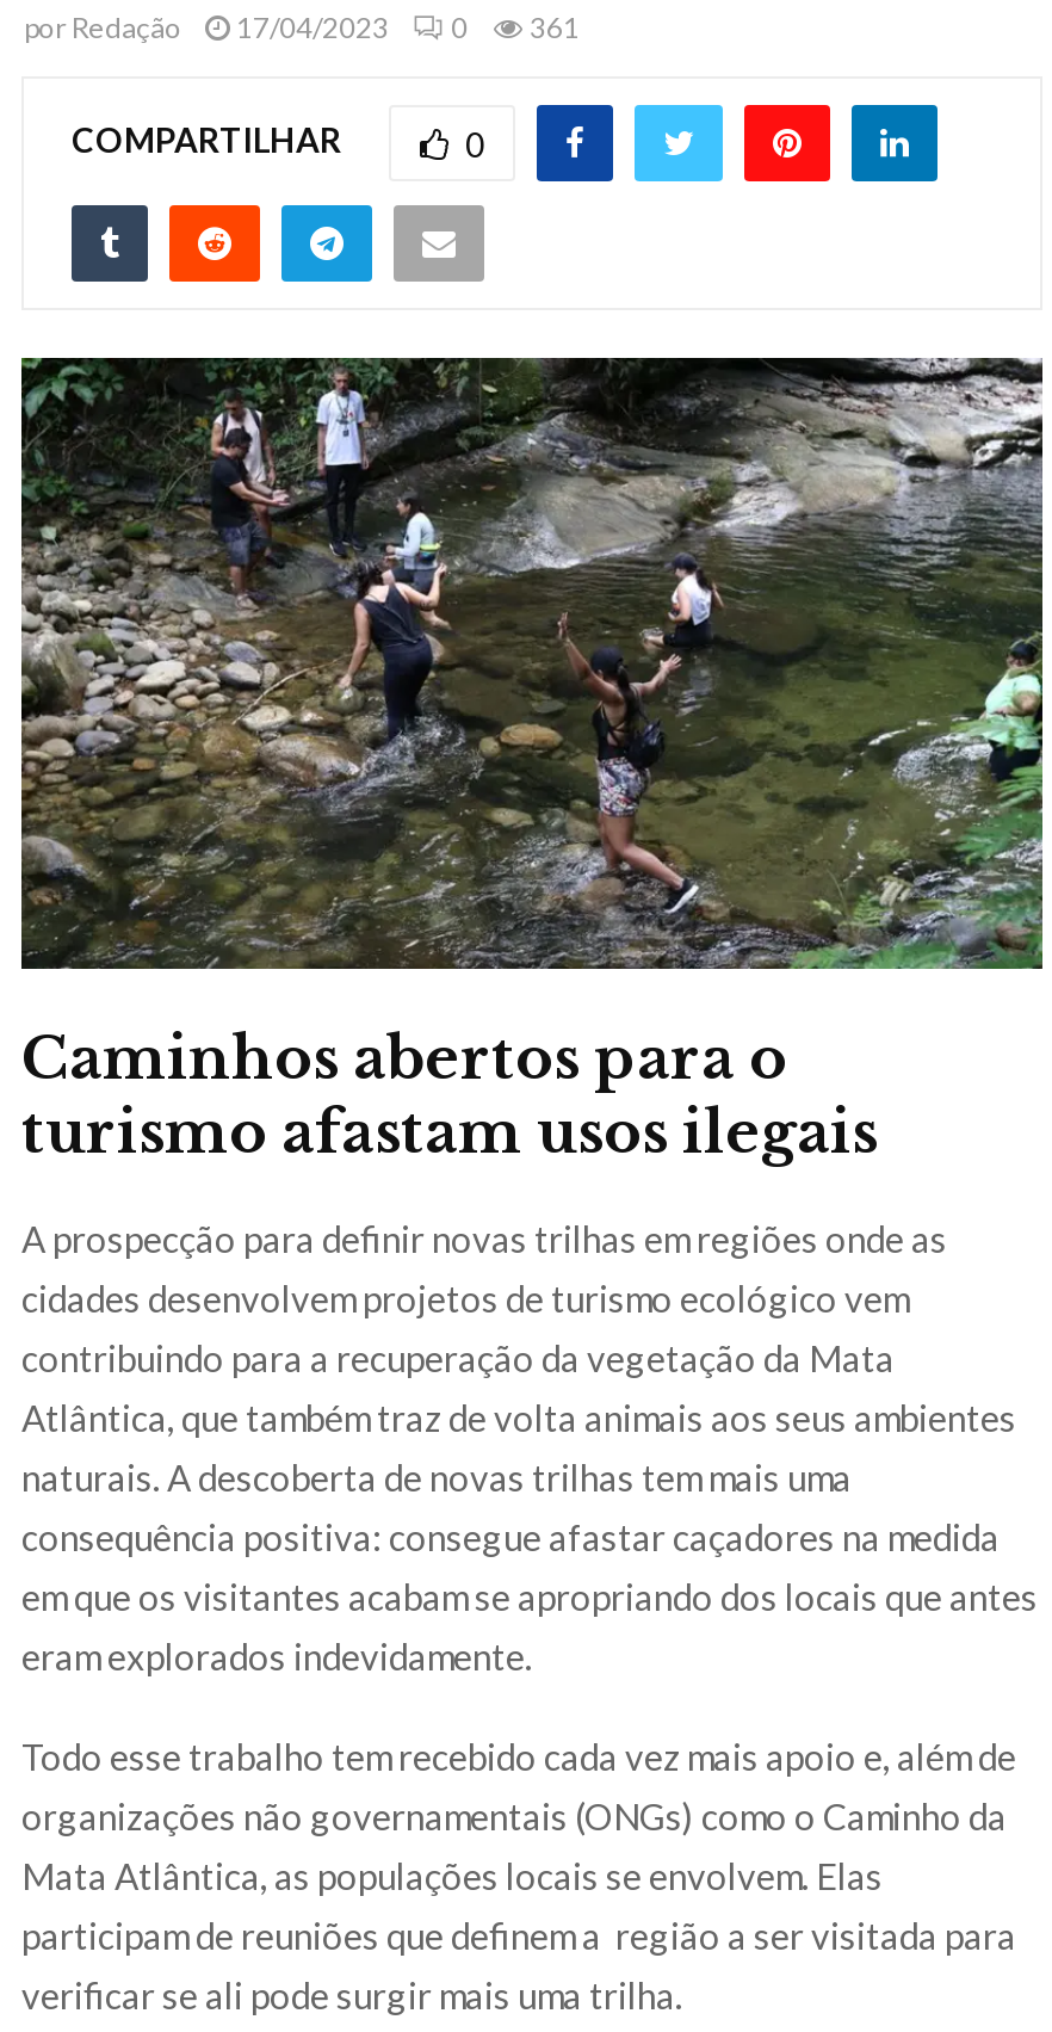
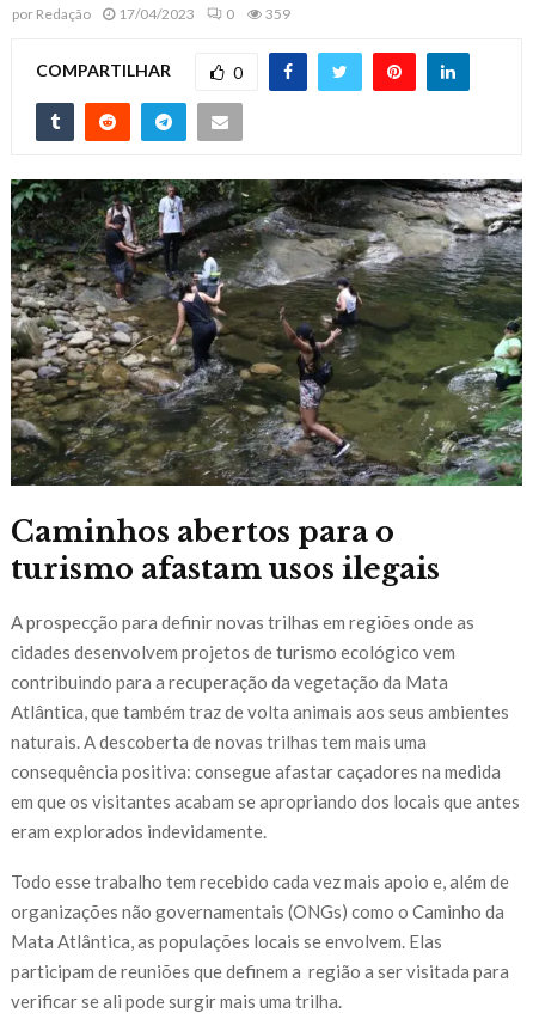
- por Redação 17/04/2023 0 361
+ por Redação 17/04/2023 0 359
